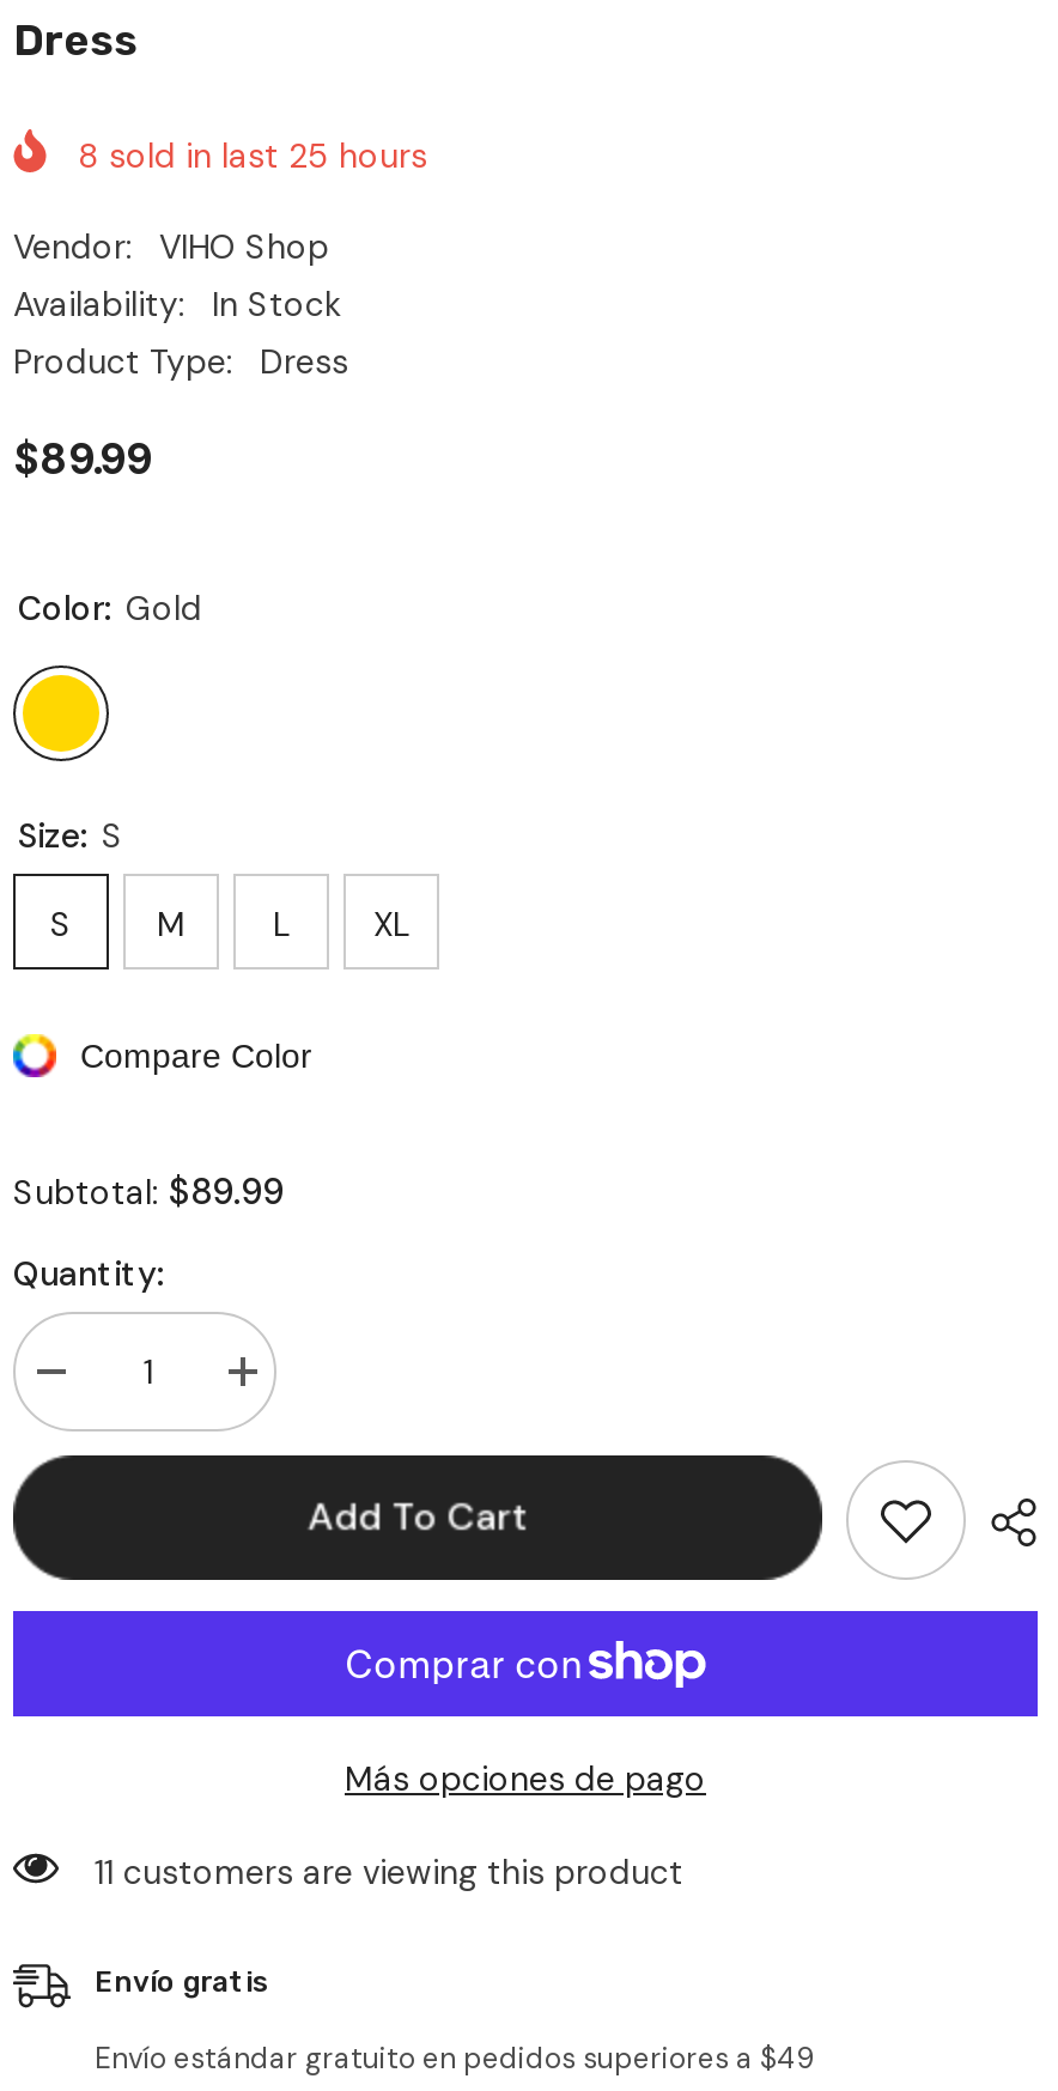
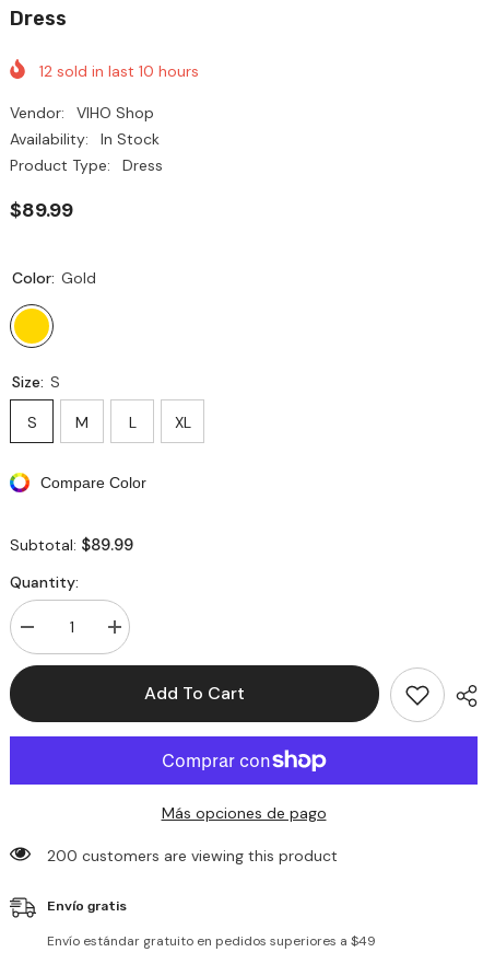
- 8 sold in last 25 hours
+ 12 sold in last 10 hours

- 11 customers are viewing this product
+ 200 customers are viewing this product
